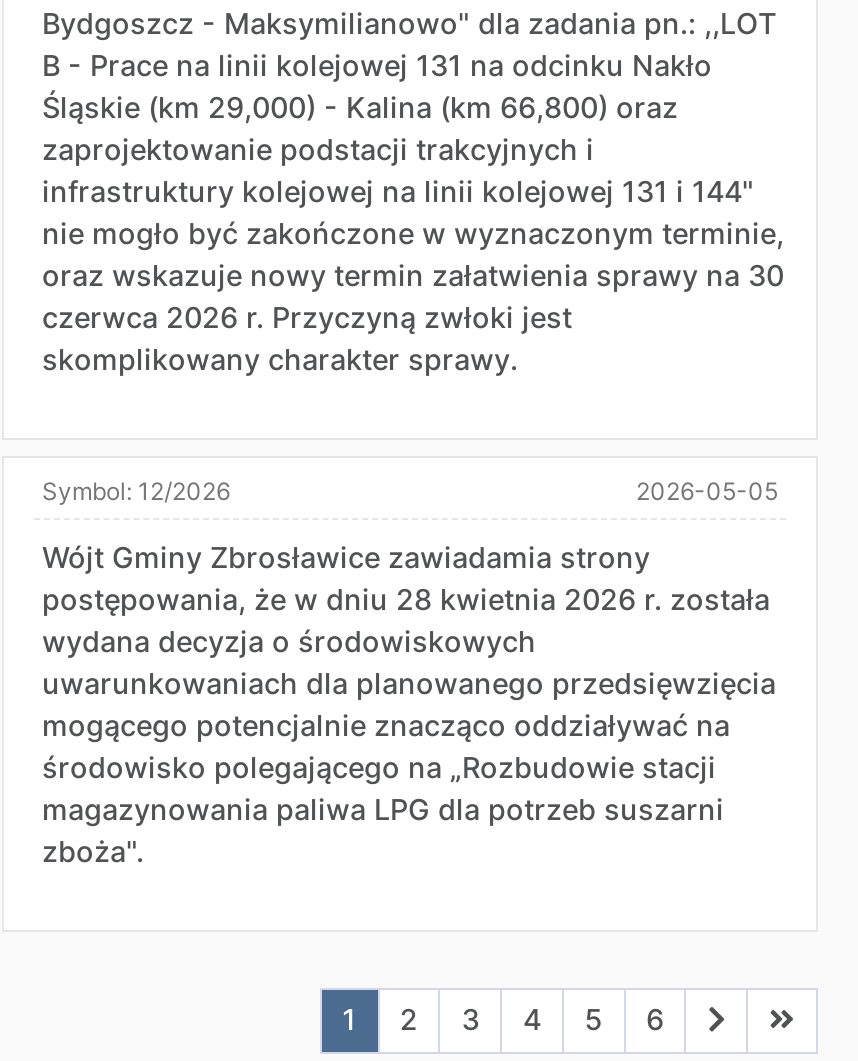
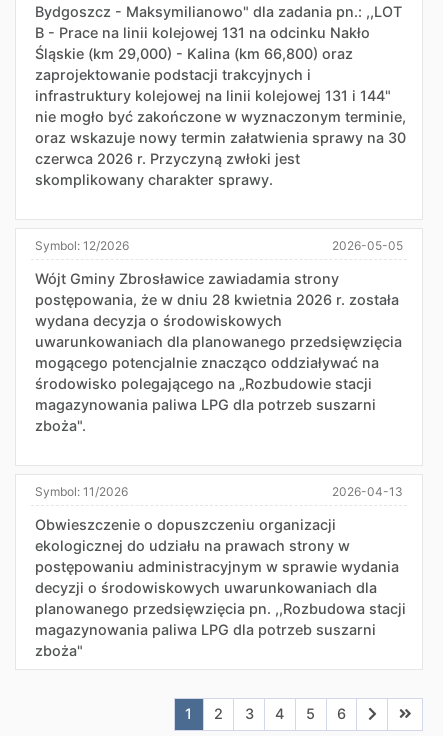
+ Symbol: 11/2026
+ 2026-04-13
+ Obwieszczenie o dopuszczeniu organizacji
+ ekologicznej do udziału na prawach strony w
+ postępowaniu administracyjnym w sprawie wydania
+ decyzji o środowiskowych uwarunkowaniach dla
+ planowanego przedsięwzięcia pn. ,,Rozbudowa stacji
+ magazynowania paliwa LPG dla potrzeb suszarni
+ zboża"
